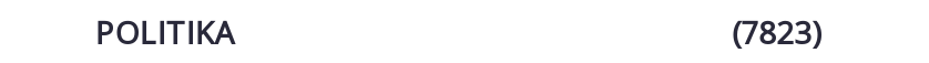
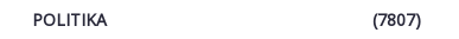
- (7823)
+ (7807)
